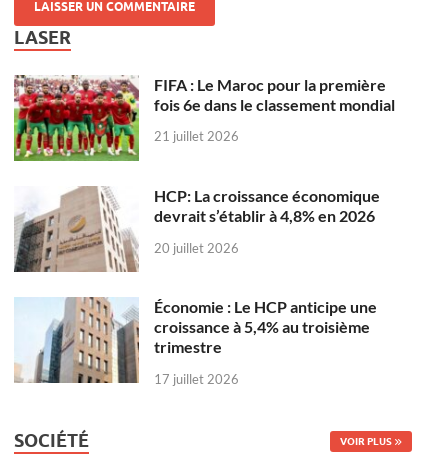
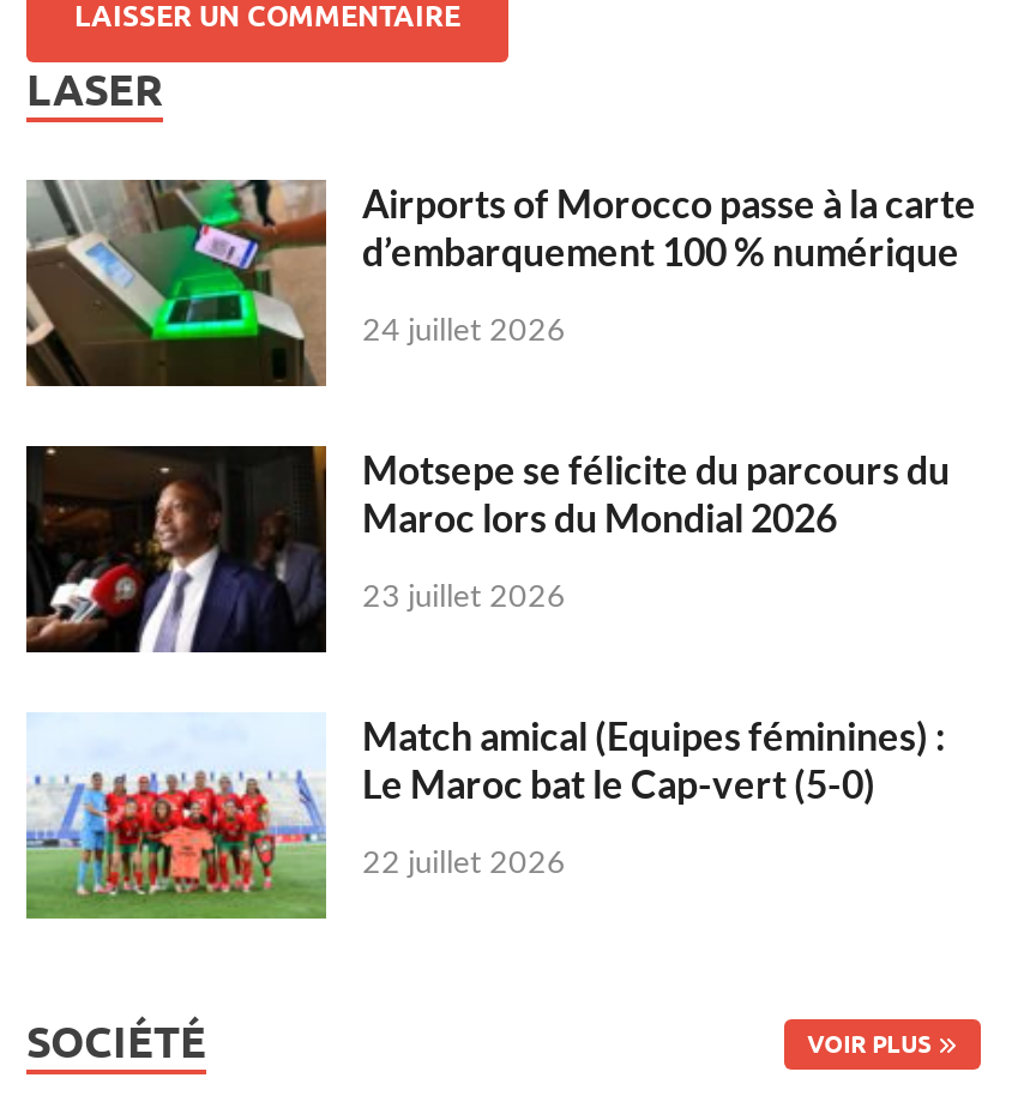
- [image]
- FIFA : Le Maroc pour la première
- fois 6e dans le classement mondial
+ [image]
+ Airports of Morocco passe à la carte
+ d’embarquement 100 % numérique

- 21 juillet 2026
+ 24 juillet 2026

- [image]
- HCP: La croissance économique
- devrait s’établir à 4,8% en 2026
+ [image]
+ Motsepe se félicite du parcours du
+ Maroc lors du Mondial 2026

- 20 juillet 2026
+ 23 juillet 2026

- [image]
- Économie : Le HCP anticipe une
- croissance à 5,4% au troisième
- trimestre
+ [image]
+ Match amical (Equipes féminines) :
+ Le Maroc bat le Cap-vert (5-0)

- 17 juillet 2026
+ 22 juillet 2026
